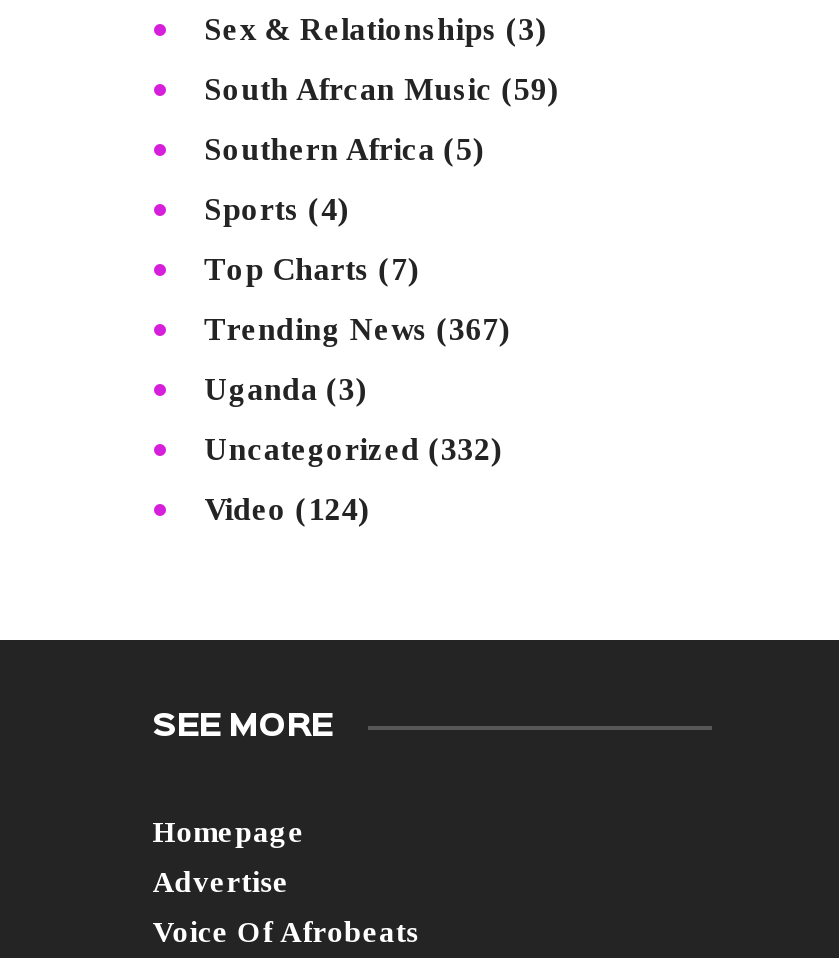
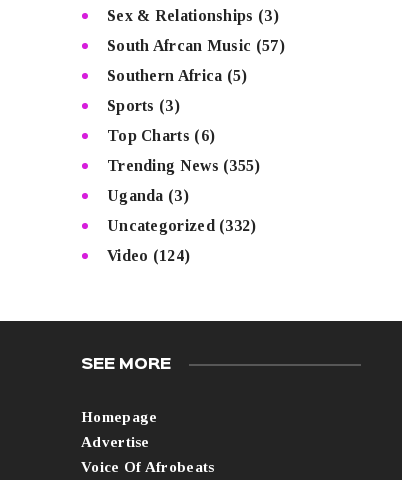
- South Afrcan Music (59)
+ South Afrcan Music (57)

- Sports (4)
+ Sports (3)

- Top Charts (7)
+ Top Charts (6)

- Trending News (367)
+ Trending News (355)
